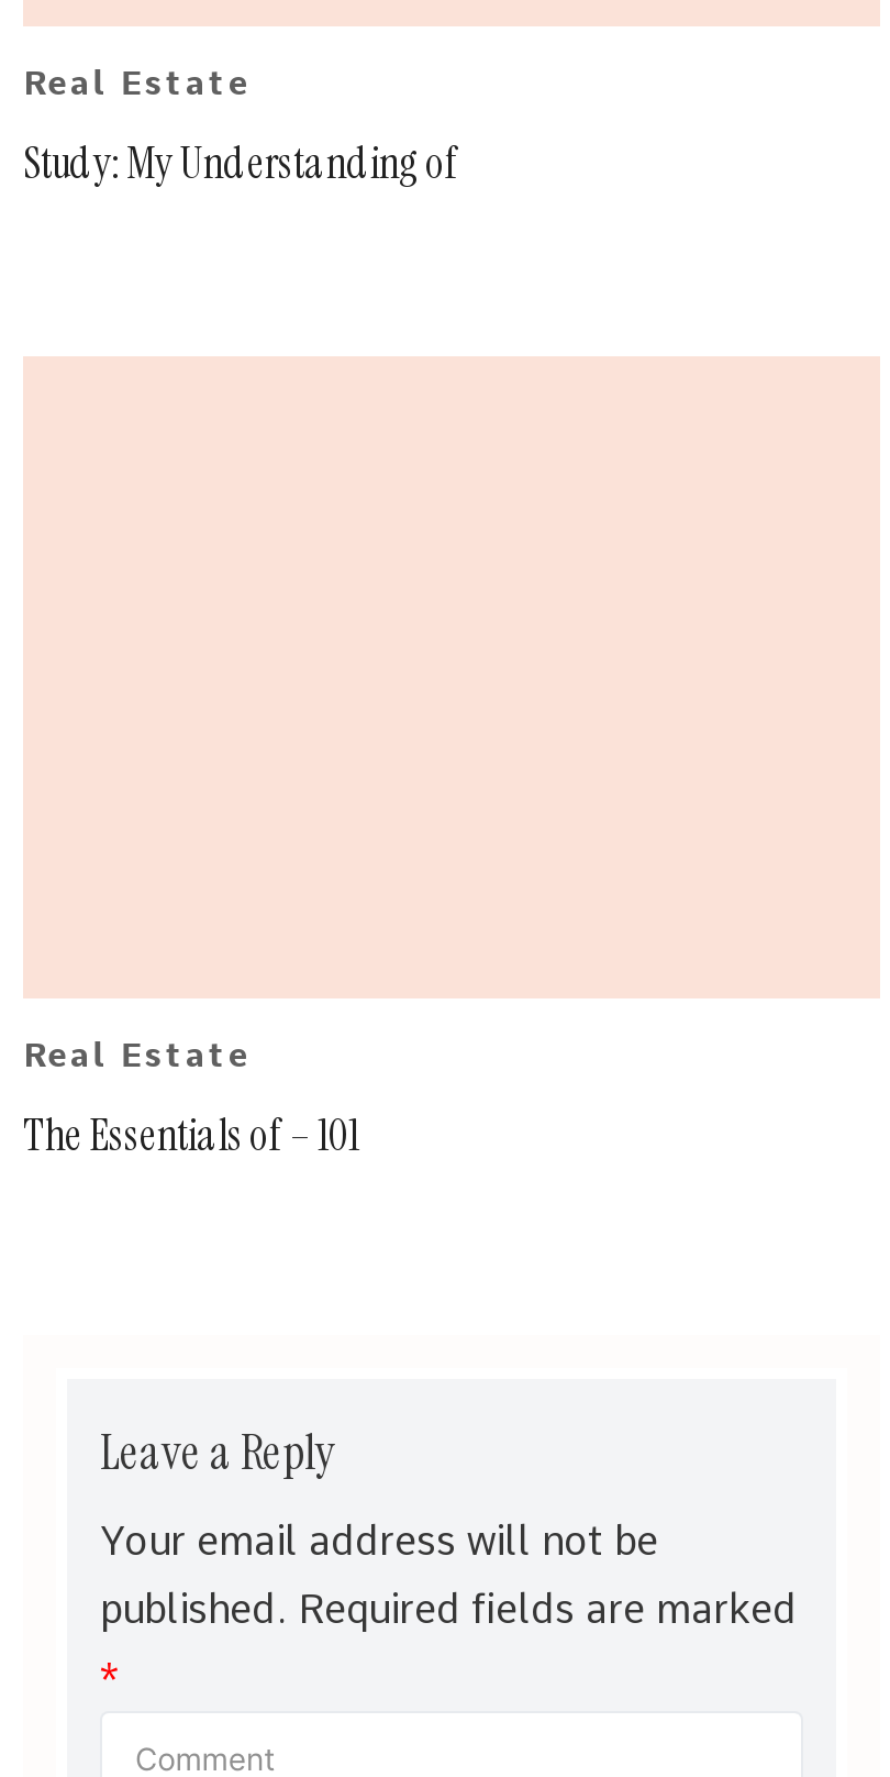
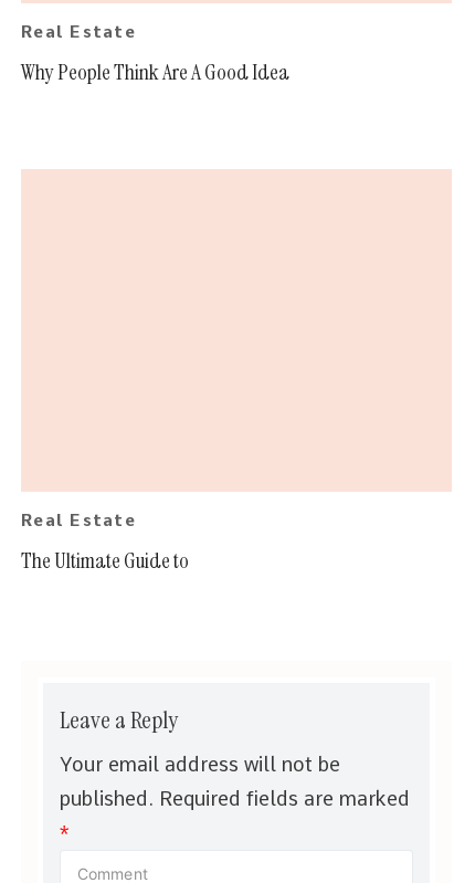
- Study: My Understanding of
+ Why People Think Are A Good Idea

- The Essentials of – 101
+ The Ultimate Guide to
